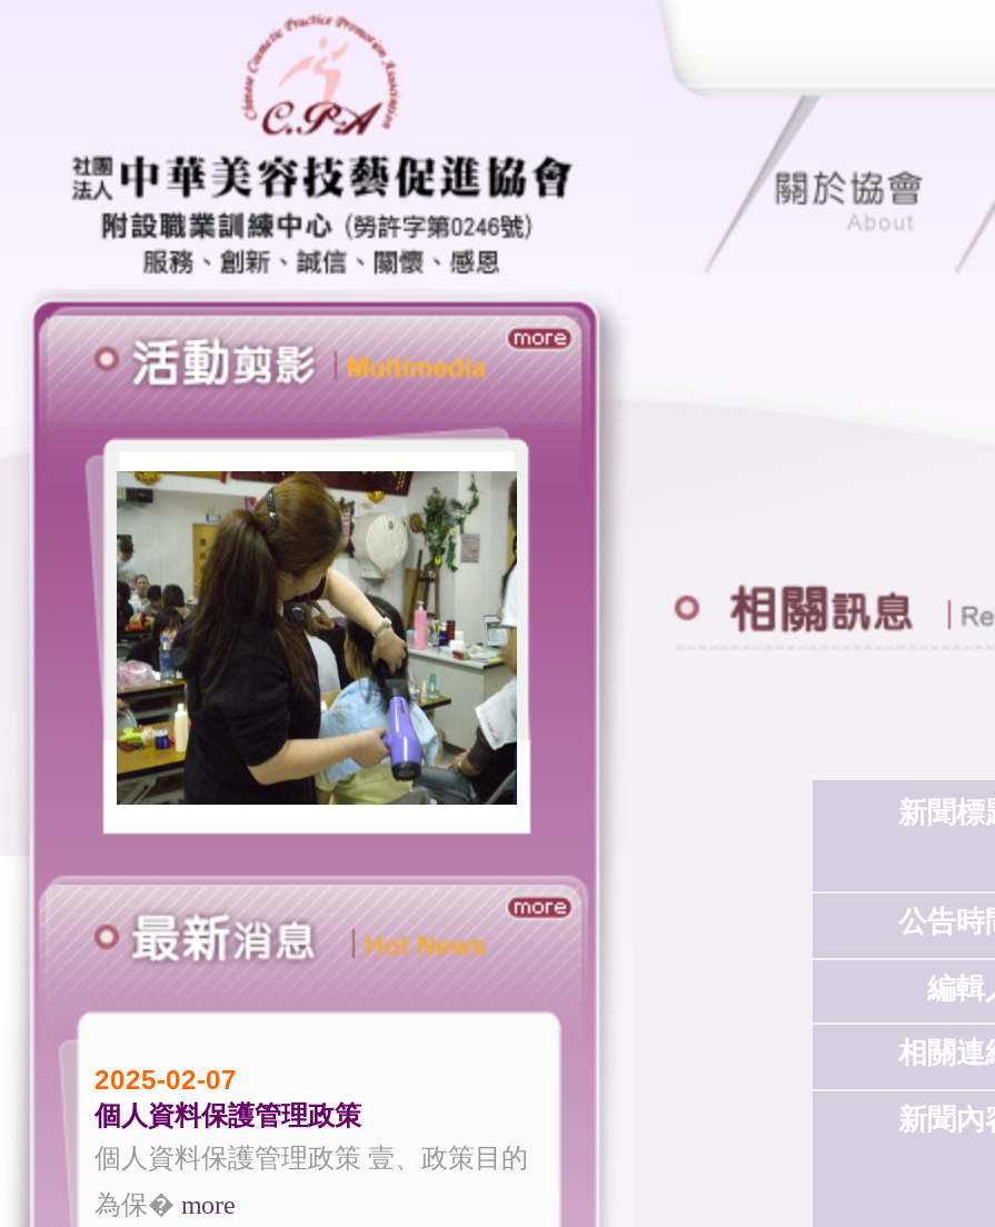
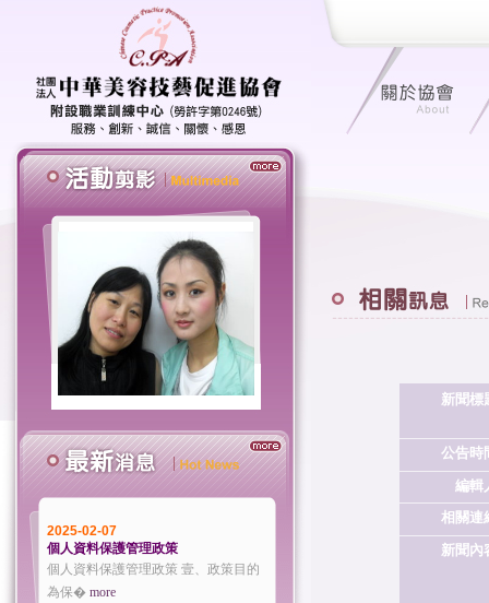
- [image]
+ [image]
